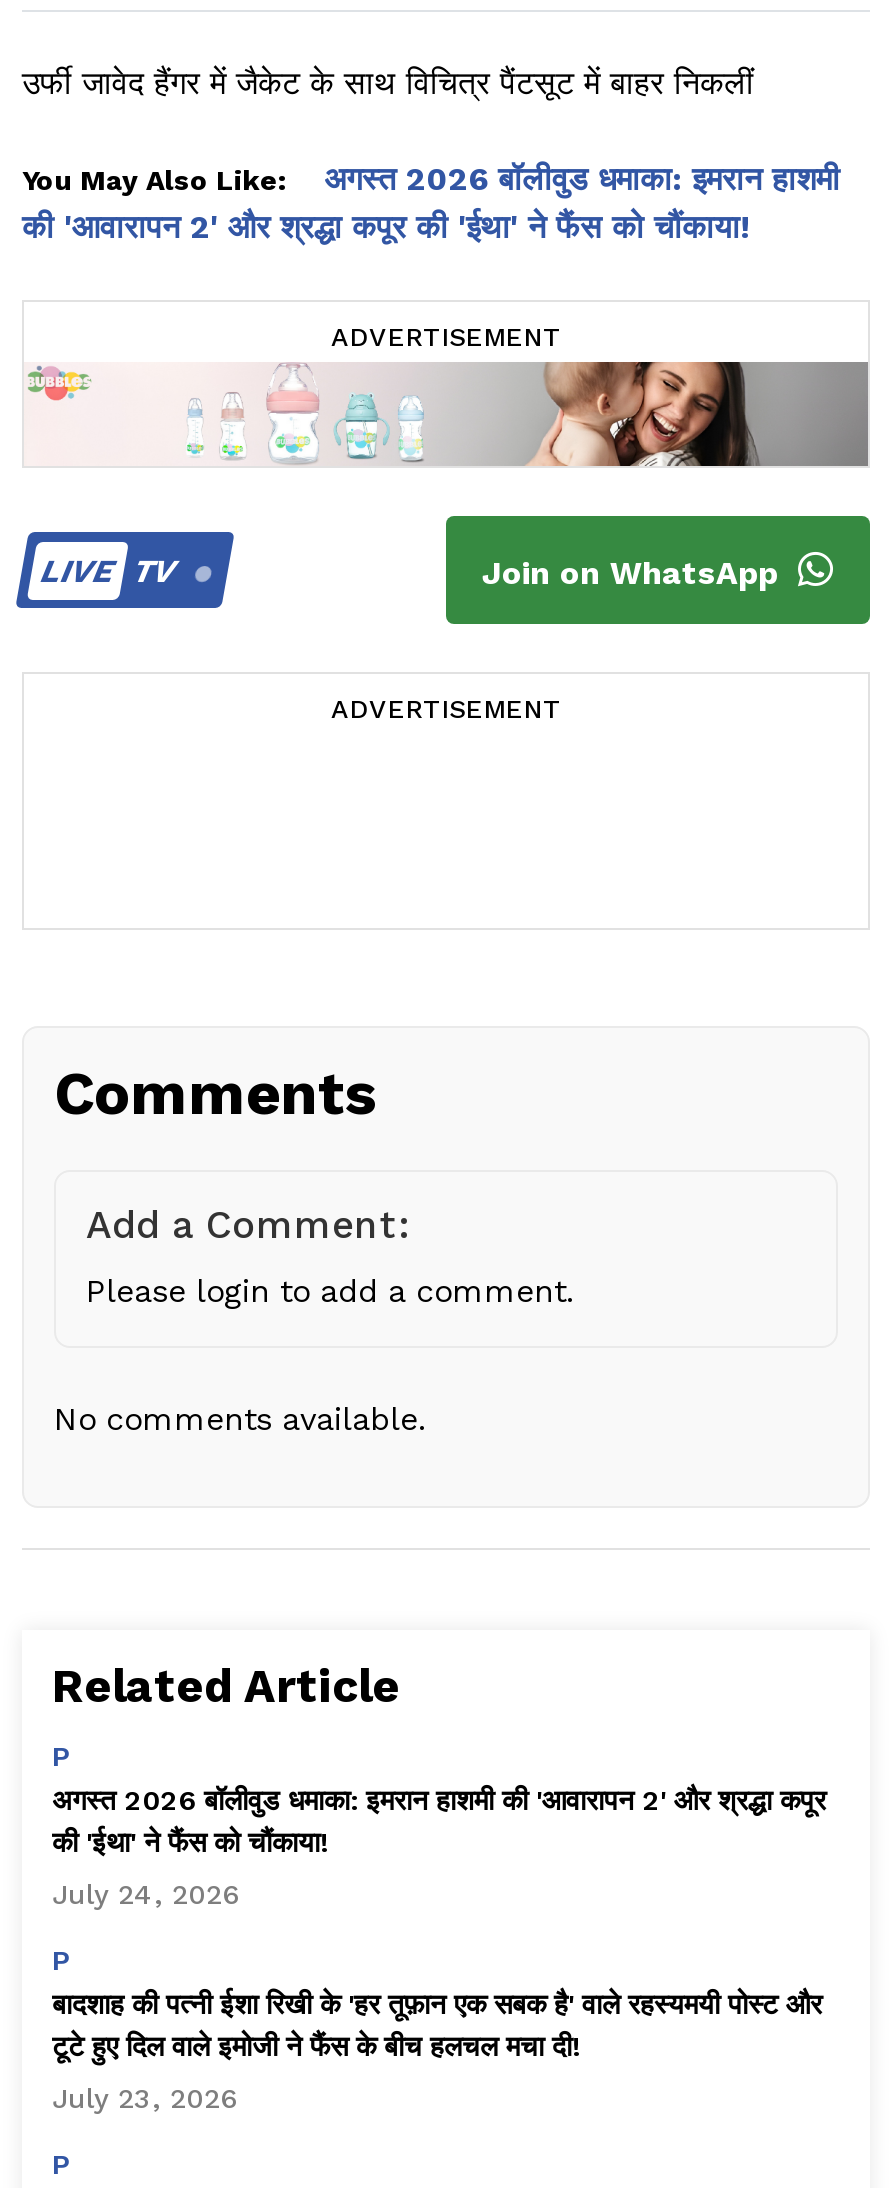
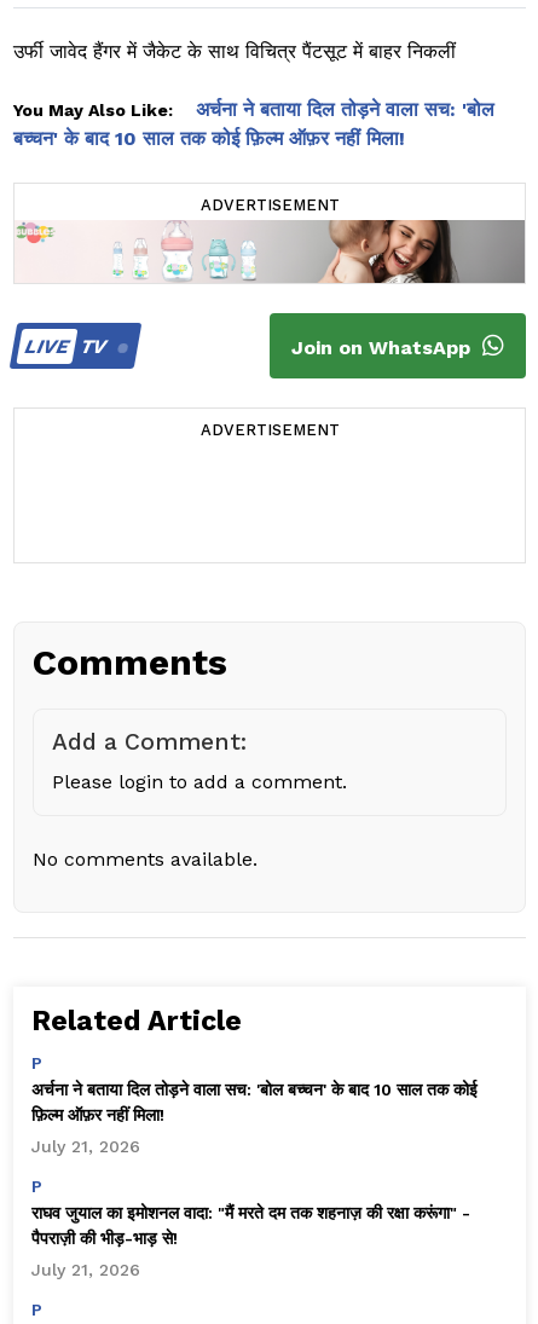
- अगस्त 2026 बॉलीवुड धमाका: इमरान हाशमी
- की 'आवारापन 2' और श्रद्धा कपूर की 'ईथा' ने फैंस को चौंकाया!
+ अर्चना ने बताया दिल तोड़ने वाला सच: 'बोल
+ बच्चन' के बाद 10 साल तक कोई फ़िल्म ऑफ़र नहीं मिला!

- अगस्त 2026 बॉलीवुड धमाका: इमरान हाशमी की 'आवारापन 2' और श्रद्धा कपूर
- की 'ईथा' ने फैंस को चौंकाया!
+ अर्चना ने बताया दिल तोड़ने वाला सच: 'बोल बच्चन' के बाद 10 साल तक कोई
+ फ़िल्म ऑफ़र नहीं मिला!

- July 24, 2026
+ July 21, 2026

- बादशाह की पत्नी ईशा रिखी के 'हर तूफ़ान एक सबक है' वाले रहस्यमयी पोस्ट और
- टूटे हुए दिल वाले इमोजी ने फैंस के बीच हलचल मचा दी!
+ राघव जुयाल का इमोशनल वादा: "मैं मरते दम तक शहनाज़ की रक्षा करूंगा" -
+ पैपराज़ी की भीड़-भाड़ से!

- July 23, 2026
+ July 21, 2026
